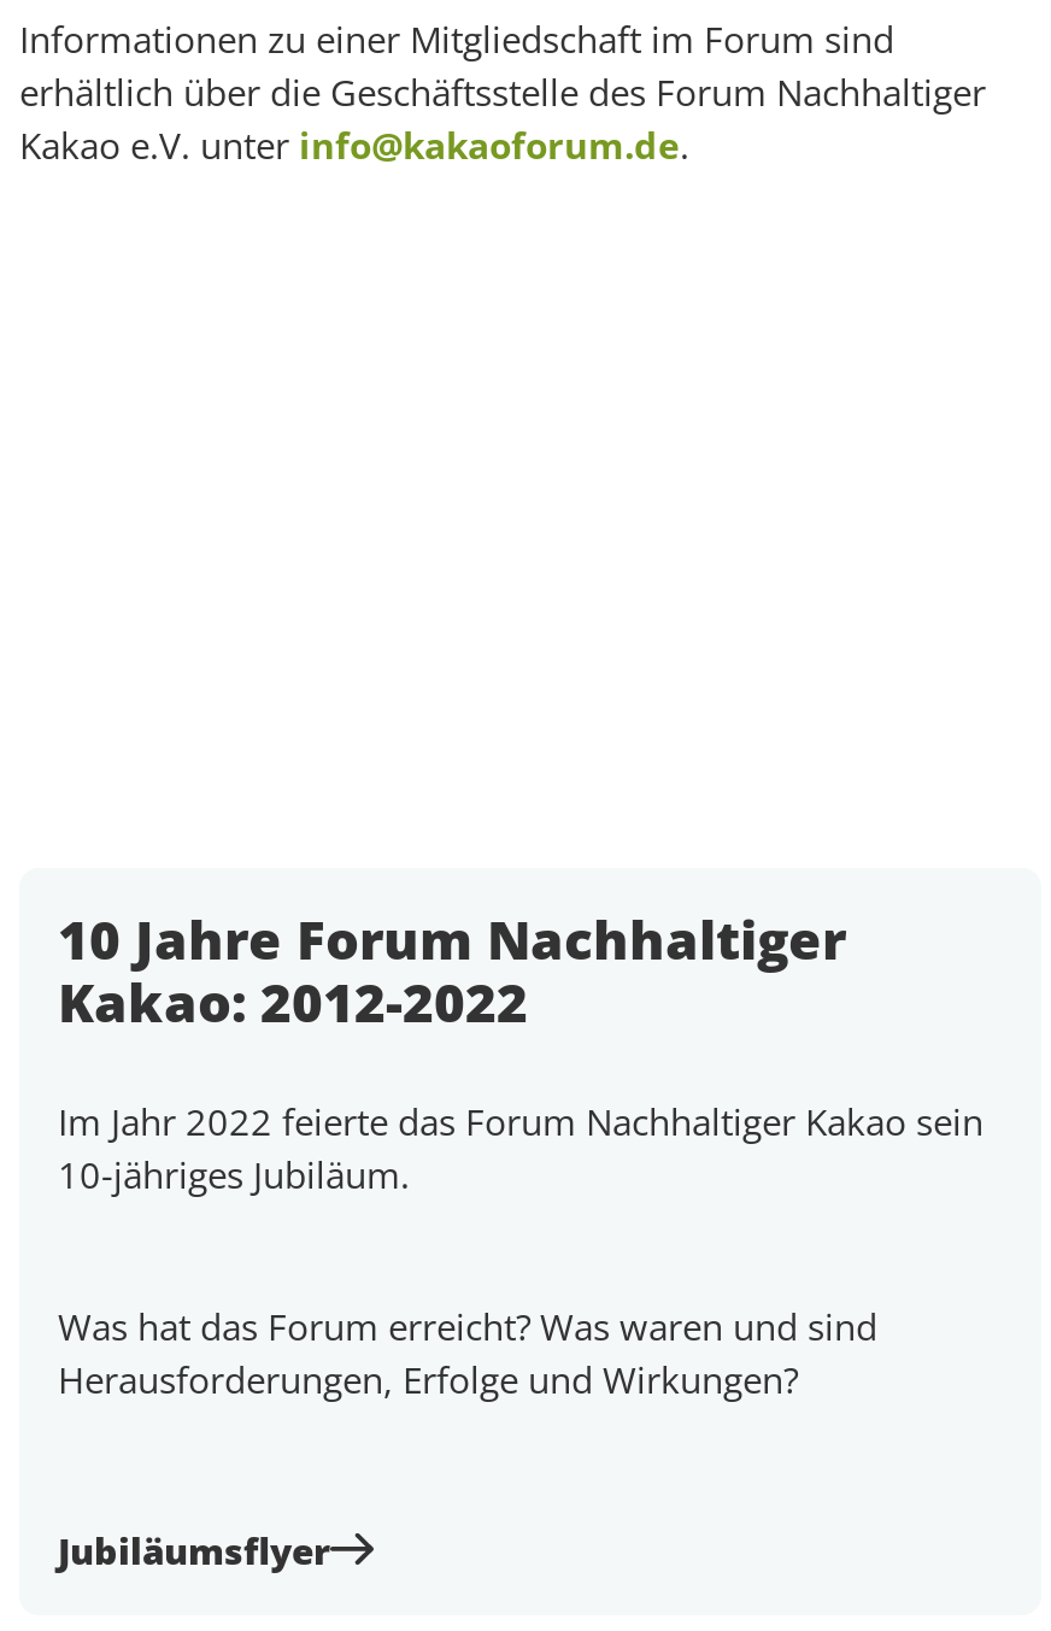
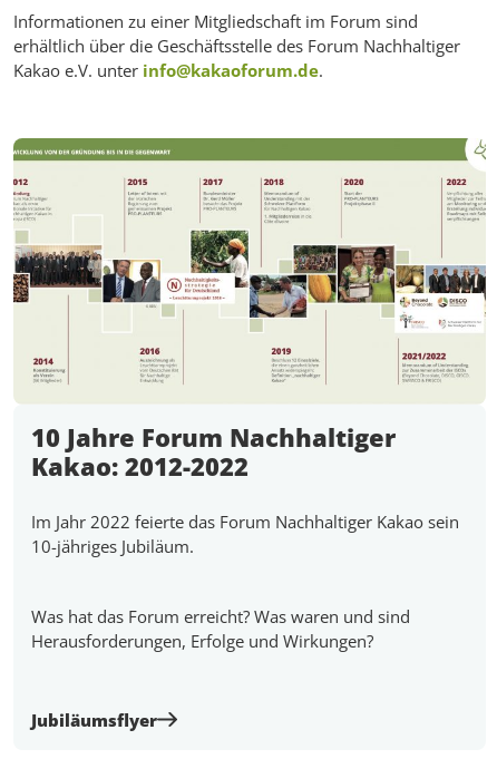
+ [image]
